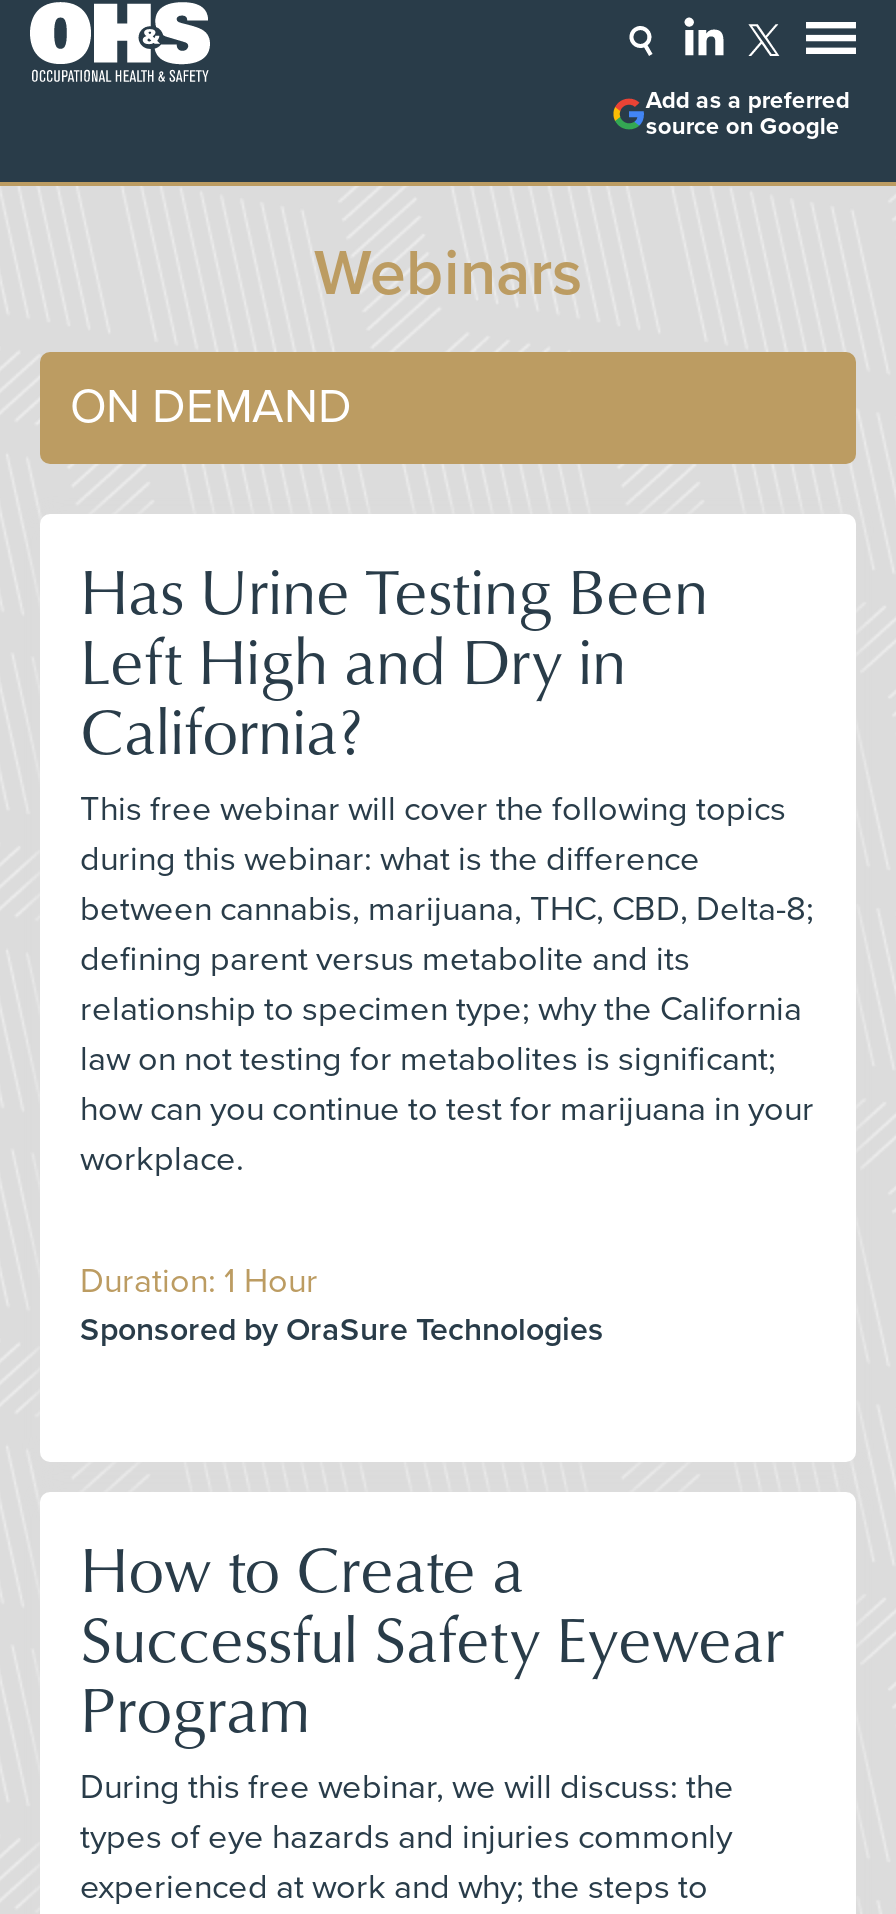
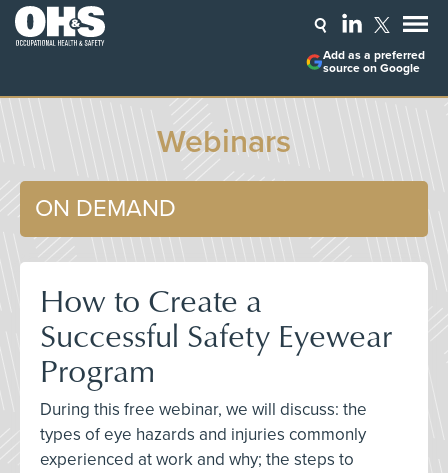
- Has Urine Testing Been
- Left High and Dry in
- California?
- This free webinar will cover the following topics
- during this webinar: what is the difference
- between cannabis, marijuana, THC, CBD, Delta-8;
- defining parent versus metabolite and its
- relationship to specimen type; why the California
- law on not testing for metabolites is significant;
- how can you continue to test for marijuana in your
- workplace.
- Duration: 1 Hour
- Sponsored by OraSure Technologies
